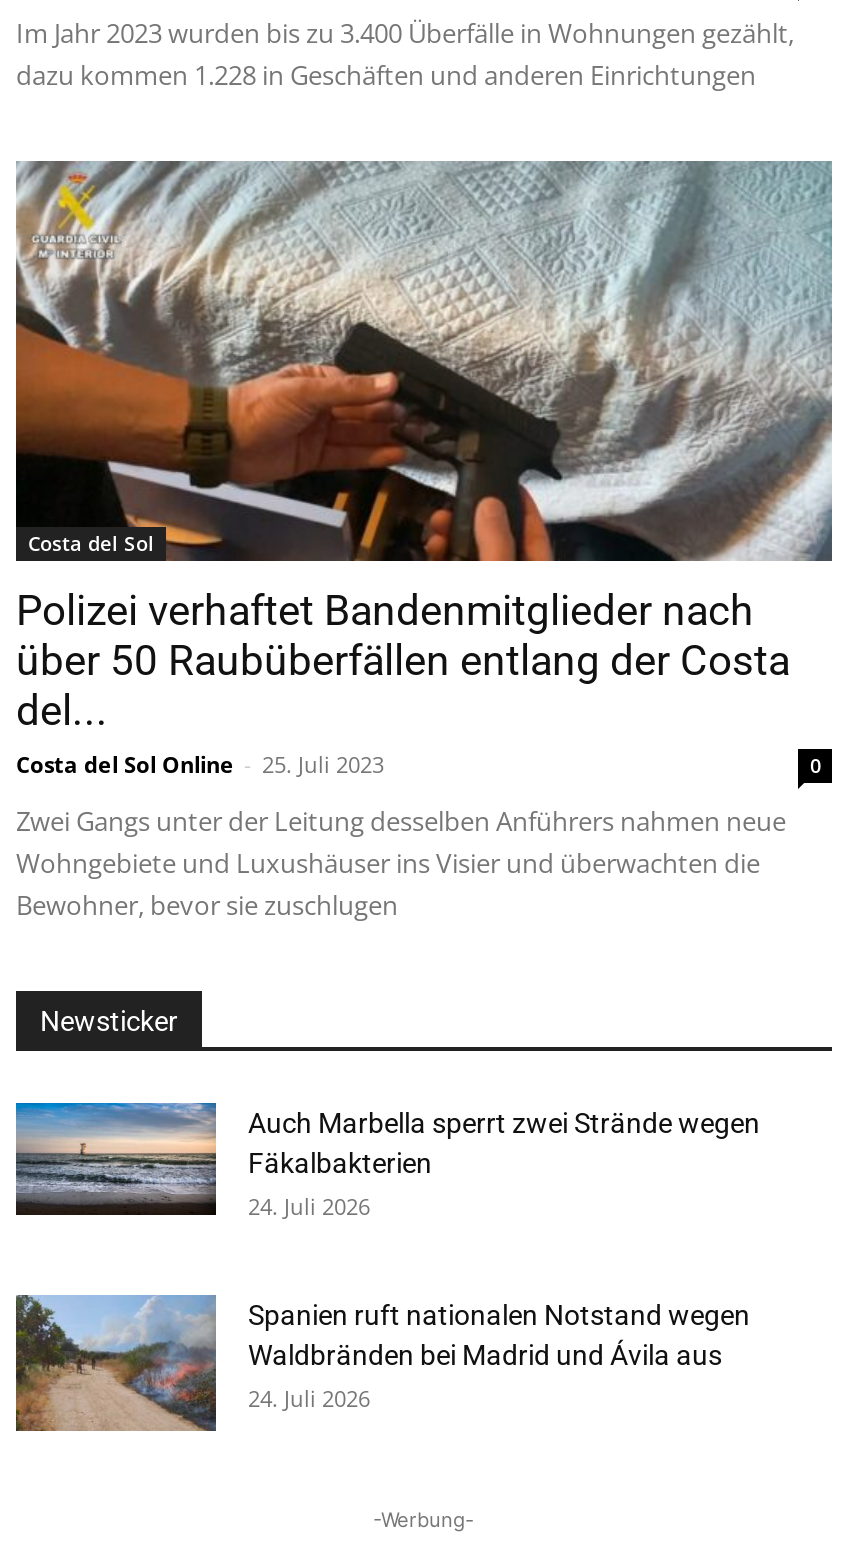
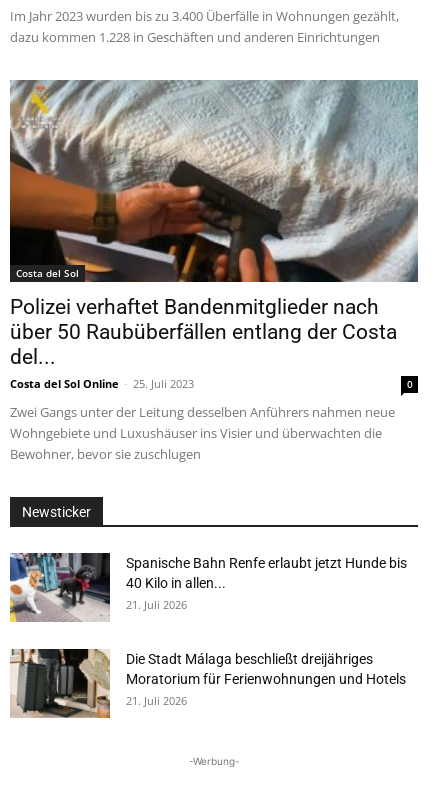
- [image]
- Auch Marbella sperrt zwei Strände wegen
- Fäkalbakterien
- 24. Juli 2026
+ [image]
+ Spanische Bahn Renfe erlaubt jetzt Hunde bis
+ 40 Kilo in allen...
+ 21. Juli 2026

- [image]
- Spanien ruft nationalen Notstand wegen
- Waldbränden bei Madrid und Ávila aus
- 24. Juli 2026
+ [image]
+ Die Stadt Málaga beschließt dreijähriges
+ Moratorium für Ferienwohnungen und Hotels
+ 21. Juli 2026
